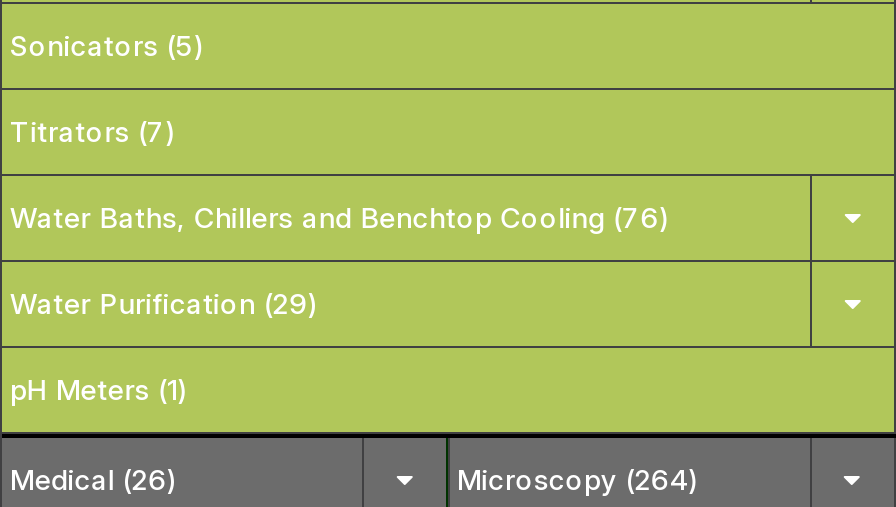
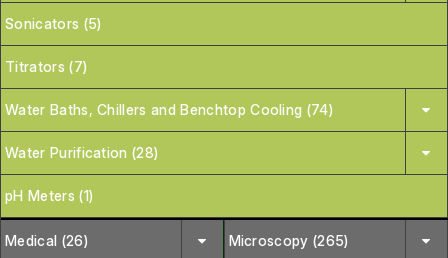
- Water Baths, Chillers and Benchtop Cooling (76)
+ Water Baths, Chillers and Benchtop Cooling (74)

- Water Purification (29)
+ Water Purification (28)

- Microscopy (264)
+ Microscopy (265)
